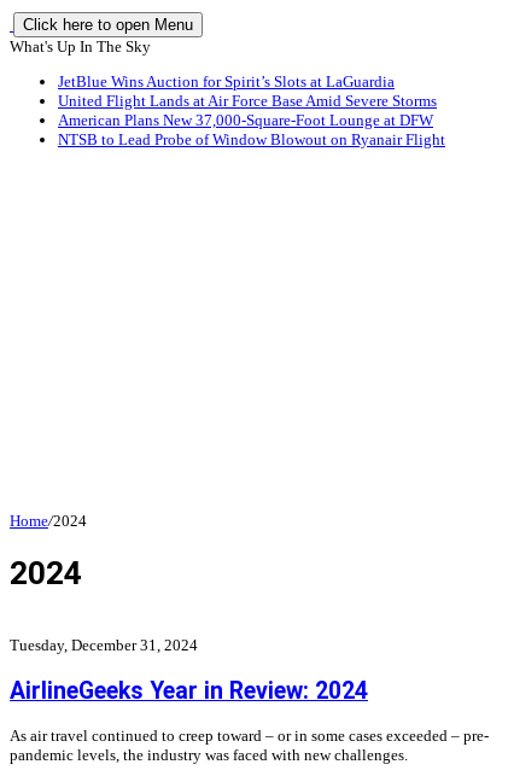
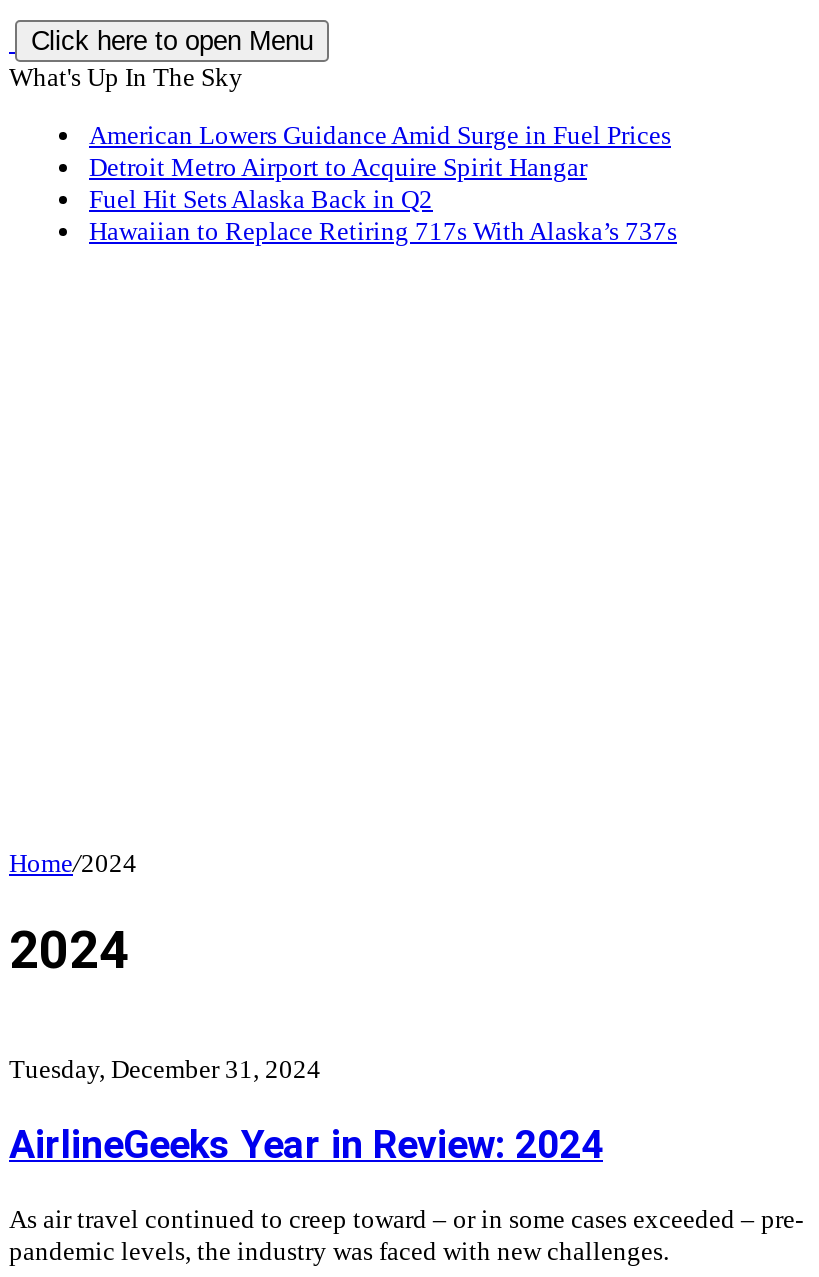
- JetBlue Wins Auction for Spirit’s Slots at LaGuardia
- United Flight Lands at Air Force Base Amid Severe Storms
- American Plans New 37,000-Square-Foot Lounge at DFW
- NTSB to Lead Probe of Window Blowout on Ryanair Flight
+ American Lowers Guidance Amid Surge in Fuel Prices
+ Detroit Metro Airport to Acquire Spirit Hangar
+ Fuel Hit Sets Alaska Back in Q2
+ Hawaiian to Replace Retiring 717s With Alaska’s 737s
